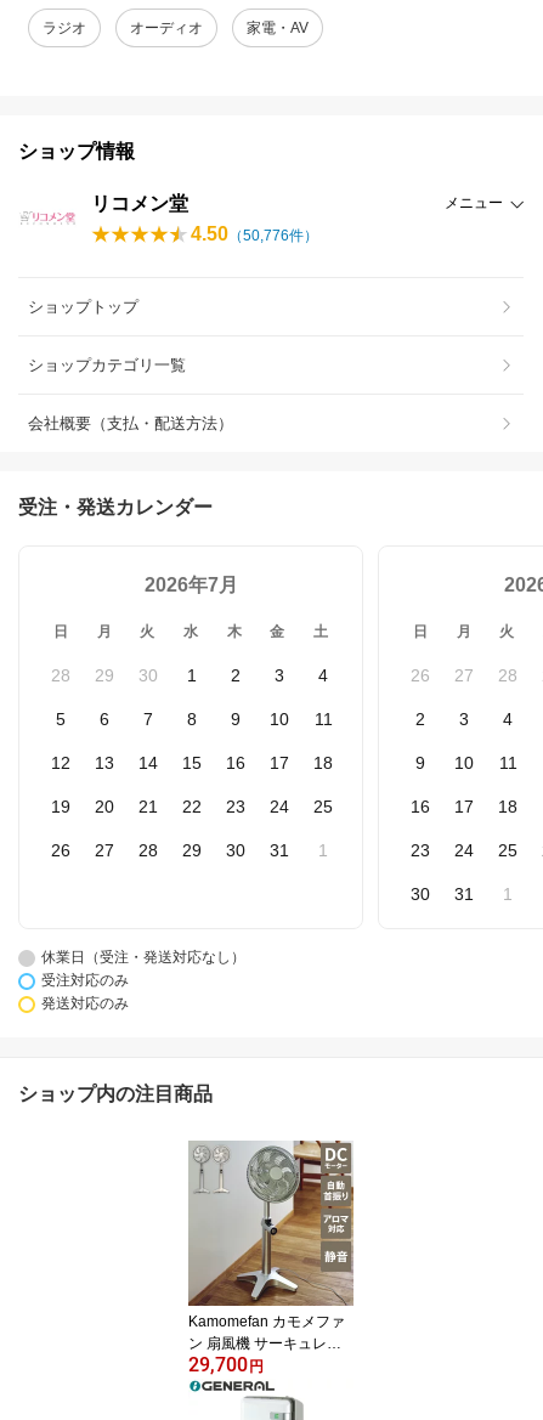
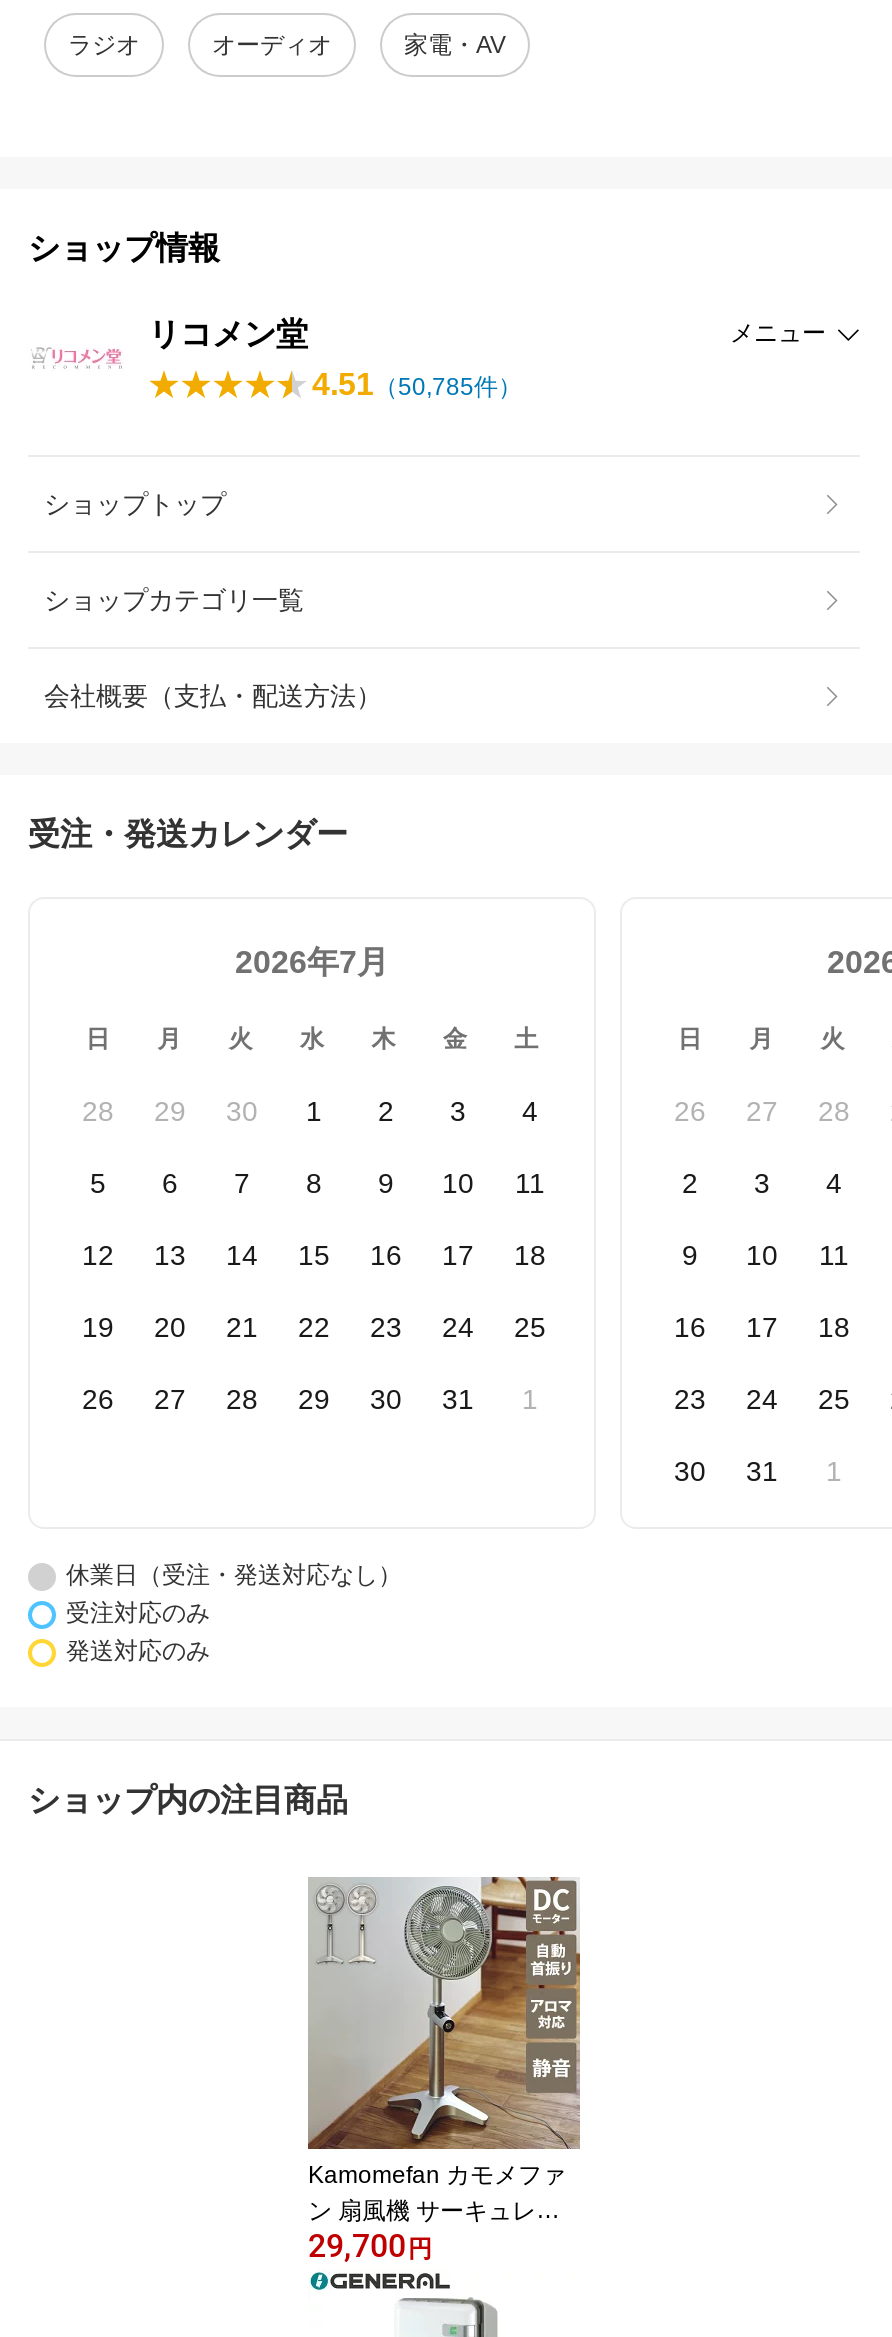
- 4.50（50,776件）
+ 4.51（50,785件）
